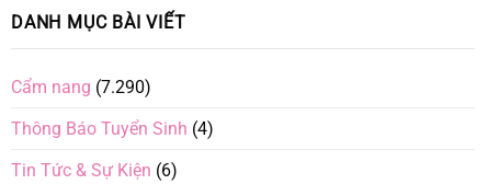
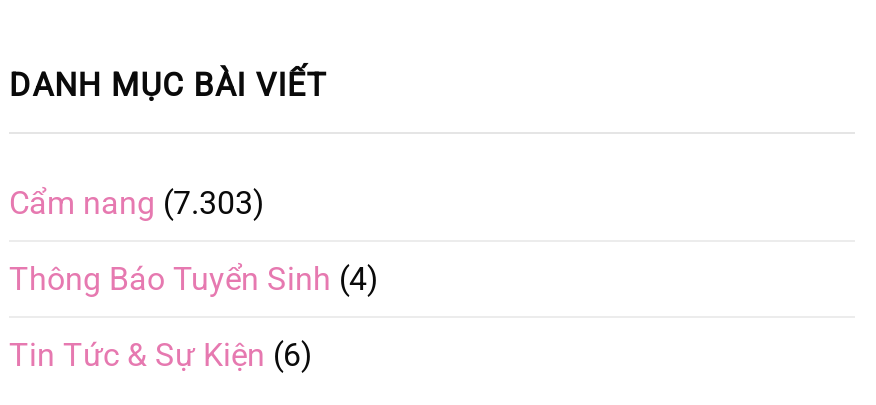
- Cẩm nang (7.290)
+ Cẩm nang (7.303)
